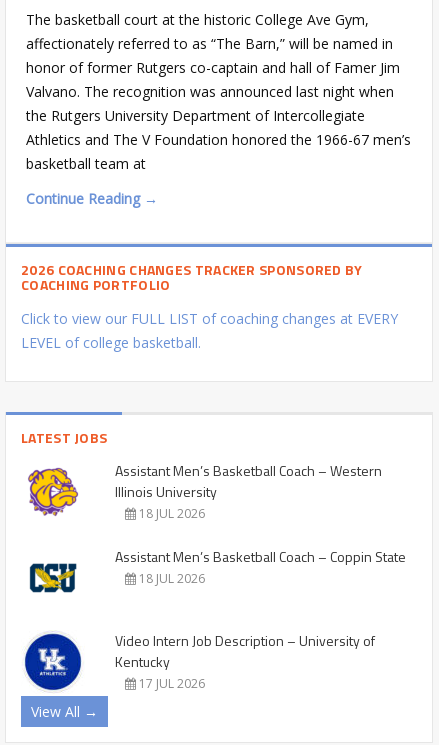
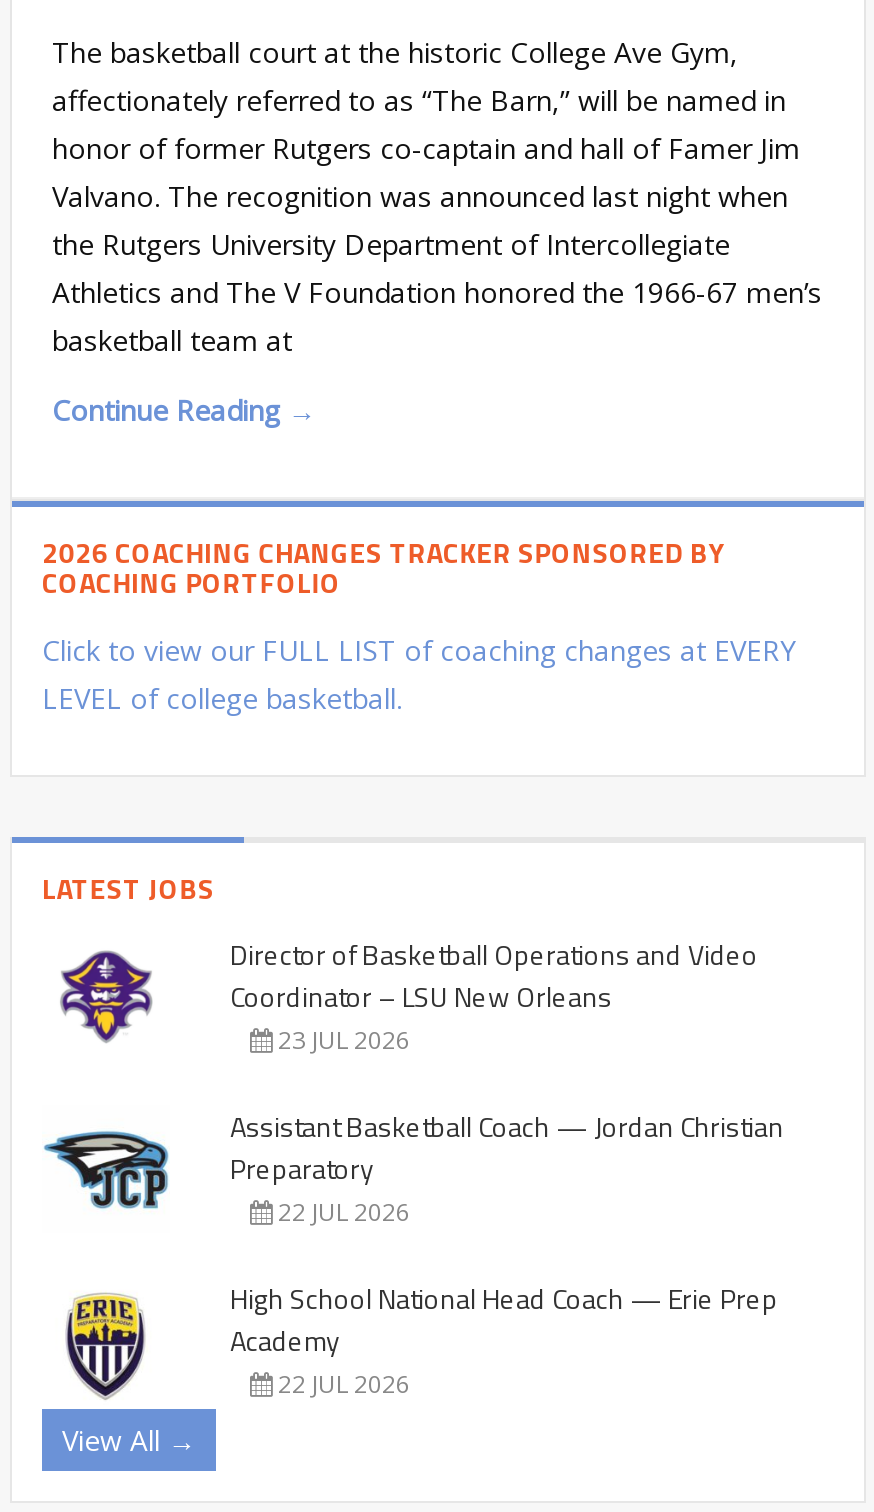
- [image]
- Assistant Men’s Basketball Coach – Western
- Illinois University
- 18 JUL 2026
+ [image]
+ Director of Basketball Operations and Video
+ Coordinator – LSU New Orleans
+ 23 JUL 2026

- [image]
- Assistant Men’s Basketball Coach – Coppin State
- 18 JUL 2026
+ [image]
+ Assistant Basketball Coach — Jordan Christian
+ Preparatory
+ 22 JUL 2026

- [image]
- Video Intern Job Description – University of
- Kentucky
- 17 JUL 2026
+ [image]
+ High School National Head Coach — Erie Prep
+ Academy
+ 22 JUL 2026
